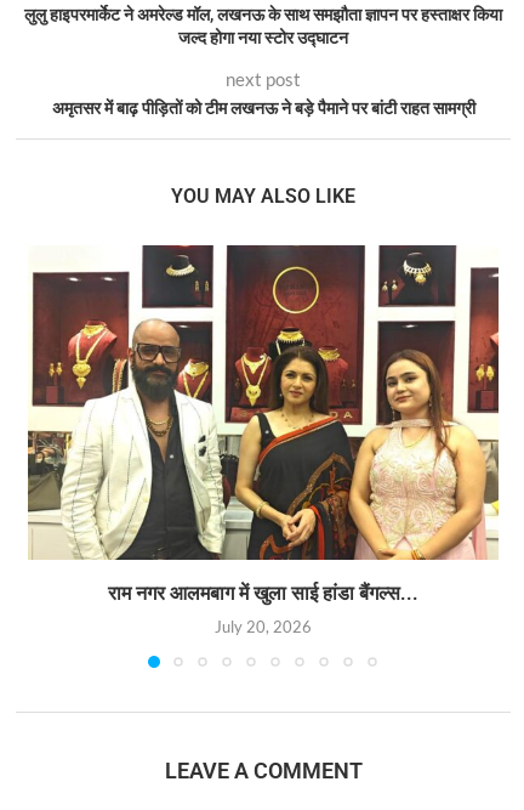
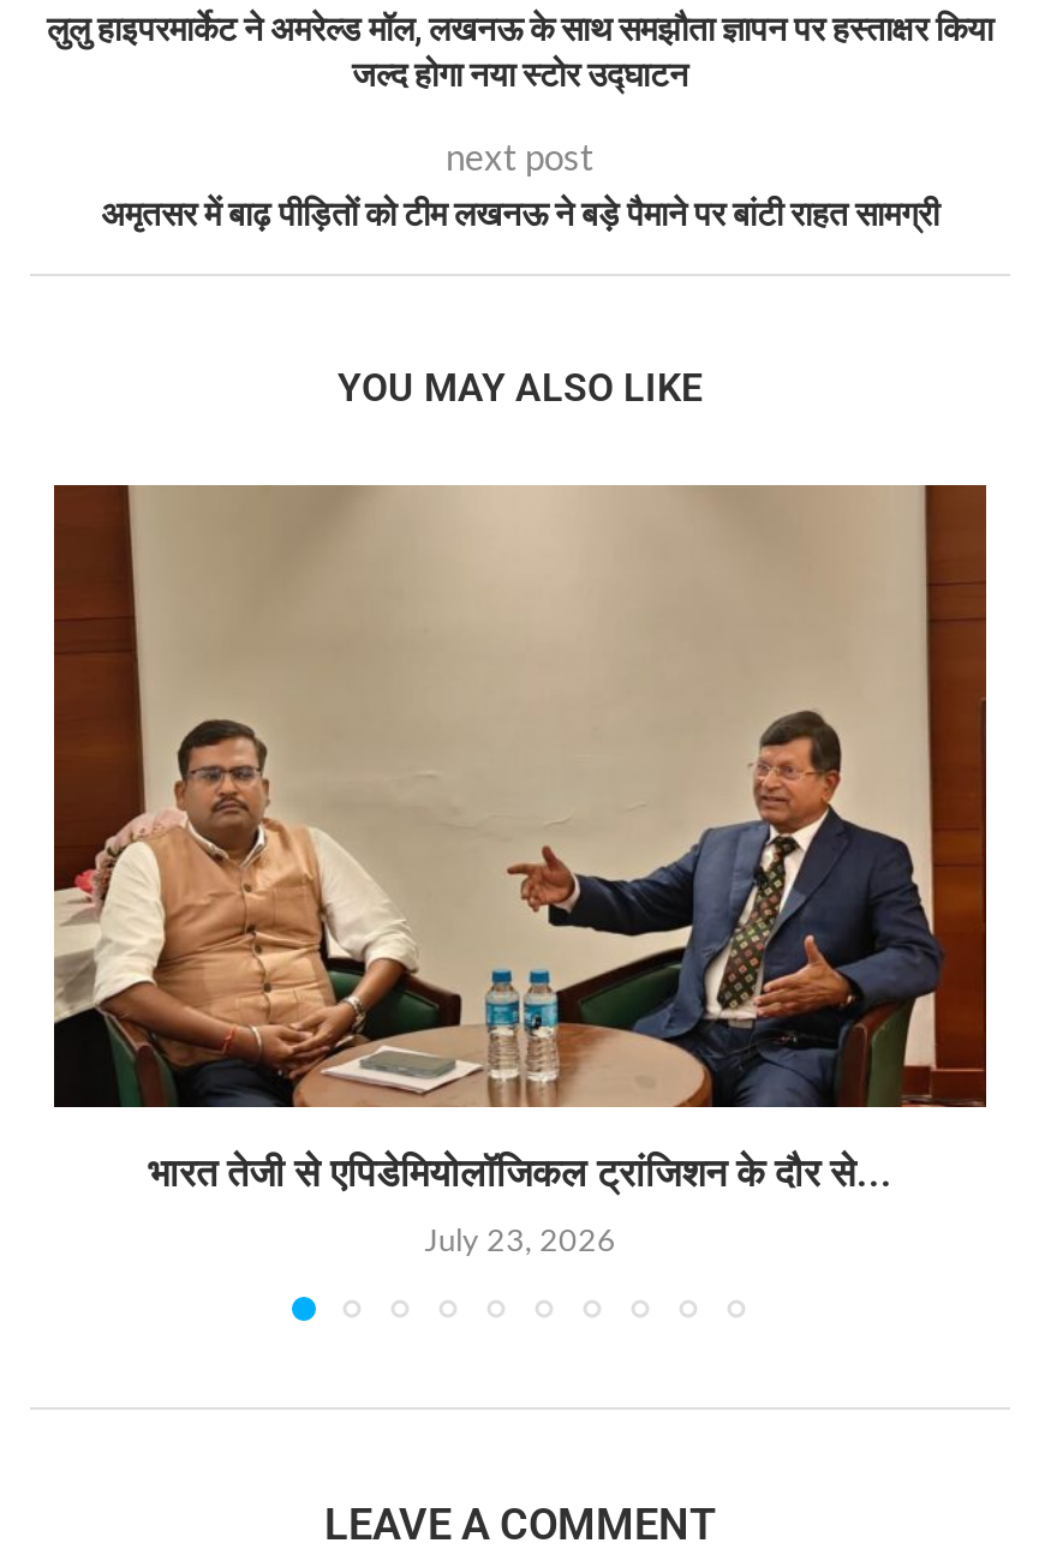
- [image]
- राम नगर आलमबाग में खुला साई हांडा बैंगल्स...
+ [image]
+ भारत तेजी से एपिडेमियोलॉजिकल ट्रांजिशन के दौर से...

- July 20, 2026
+ July 23, 2026
